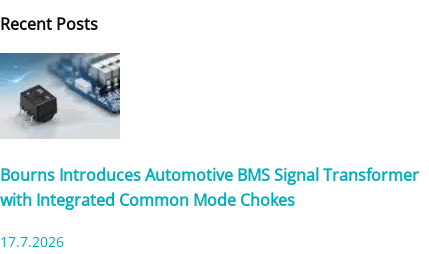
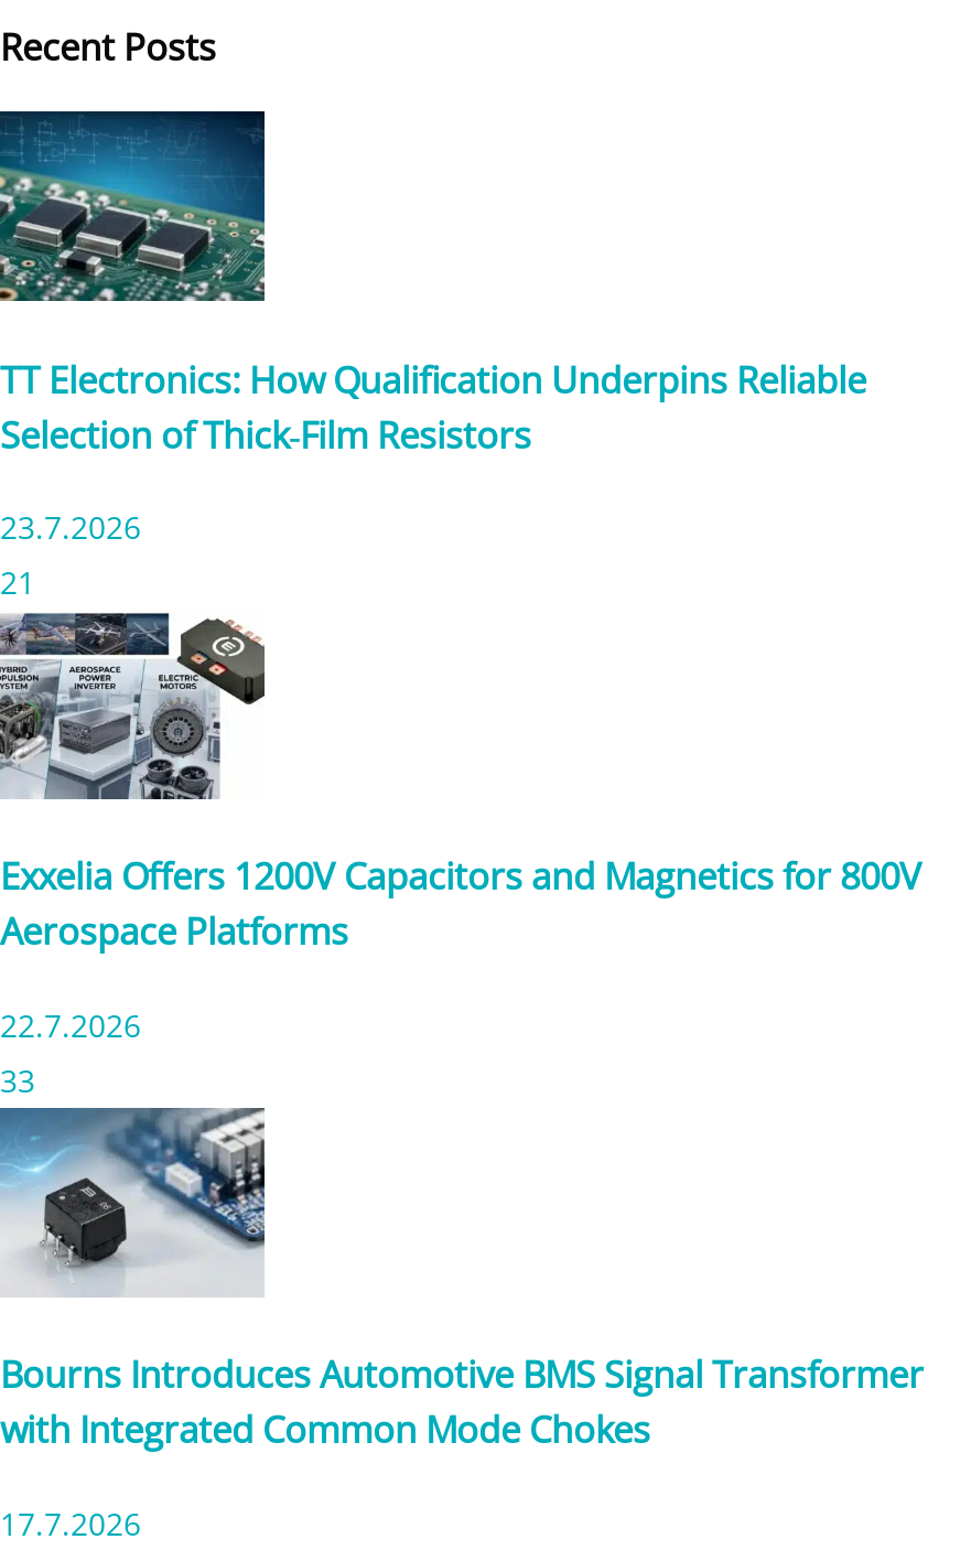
+ [image]
+ TT Electronics: How Qualification Underpins Reliable
+ Selection of Thick‑Film Resistors
+ 23.7.2026
+ 21

+ [image]
+ Exxelia Offers 1200V Capacitors and Magnetics for 800V
+ Aerospace Platforms
+ 22.7.2026
+ 33
